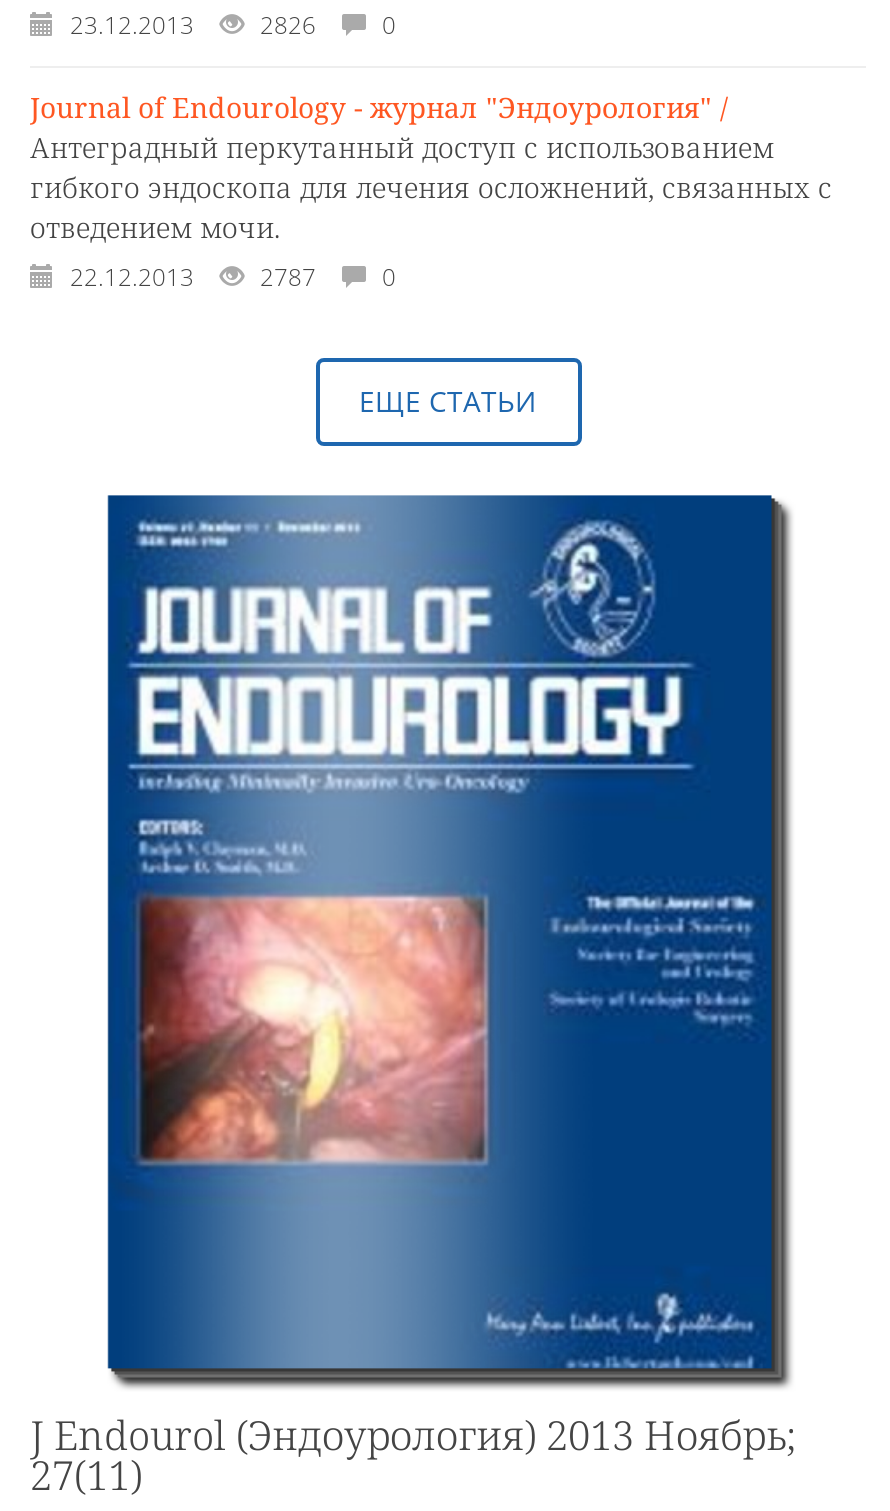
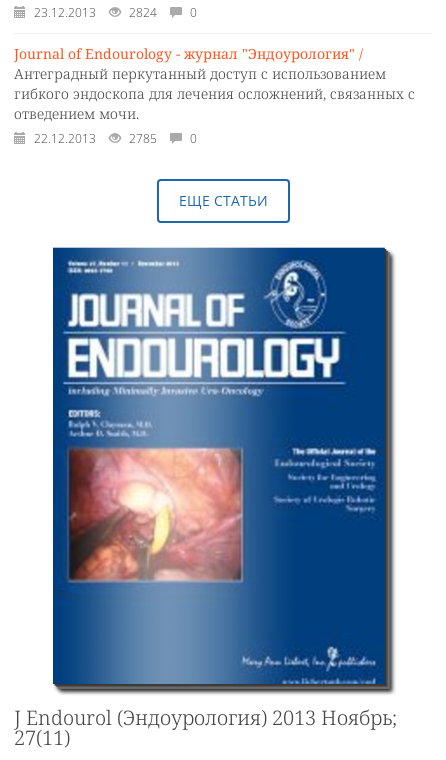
- 23.12.2013 2826 0
+ 23.12.2013 2824 0

- 22.12.2013 2787 0
+ 22.12.2013 2785 0
